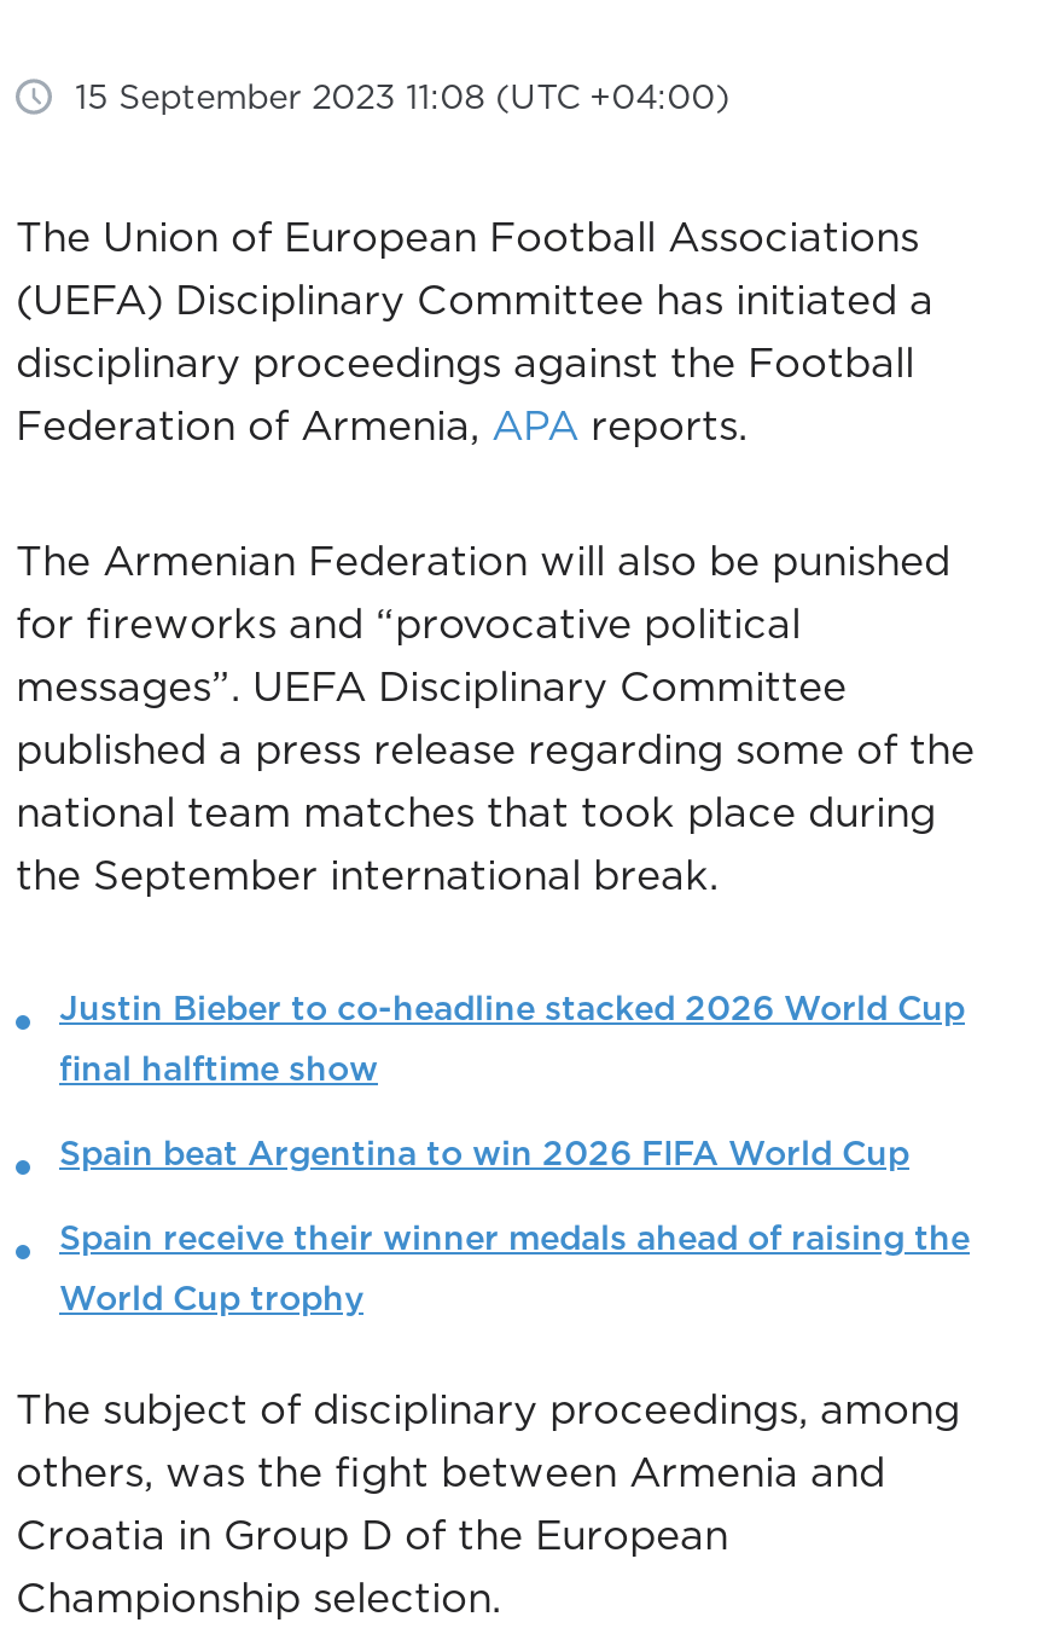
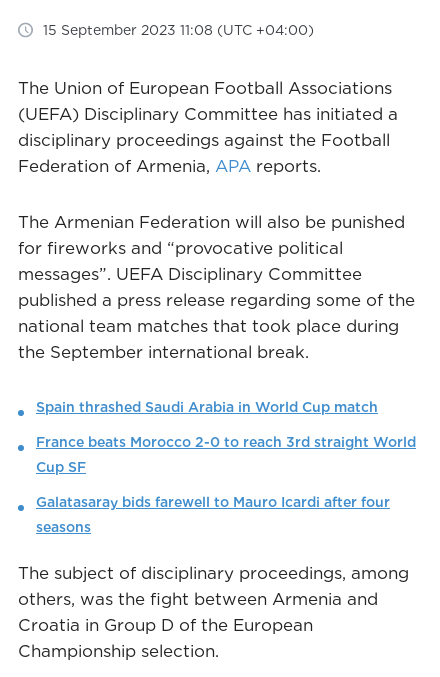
- Justin Bieber to co-headline stacked 2026 World Cup
+ Spain thrashed Saudi Arabia in World Cup match

- final halftime show
+ France beats Morocco 2-0 to reach 3rd straight World

- Spain beat Argentina to win 2026 FIFA World Cup
+ Cup SF

- Spain receive their winner medals ahead of raising the
+ Galatasaray bids farewell to Mauro Icardi after four

- World Cup trophy
+ seasons
